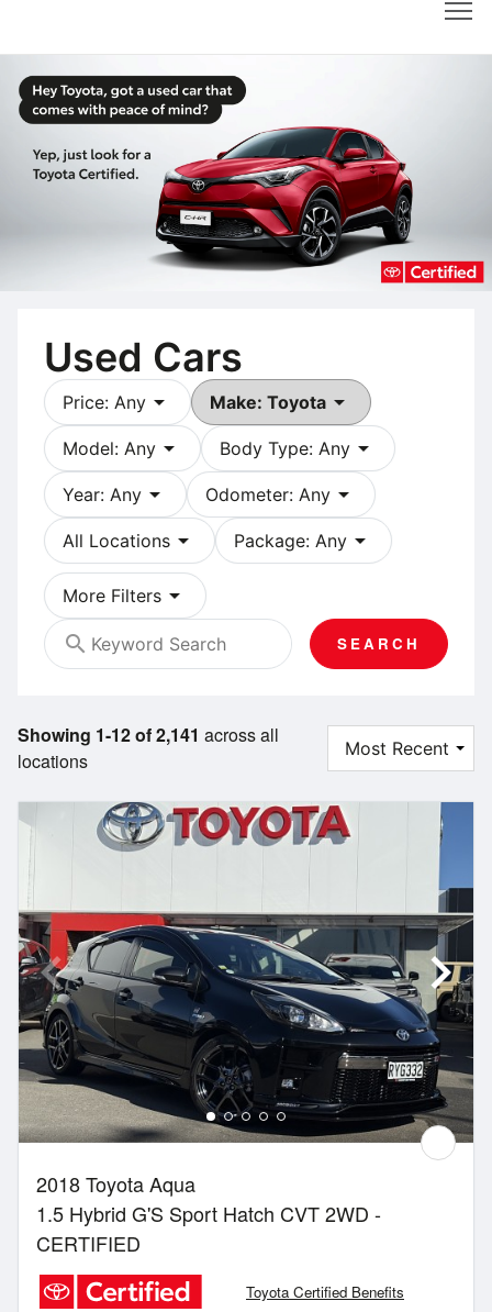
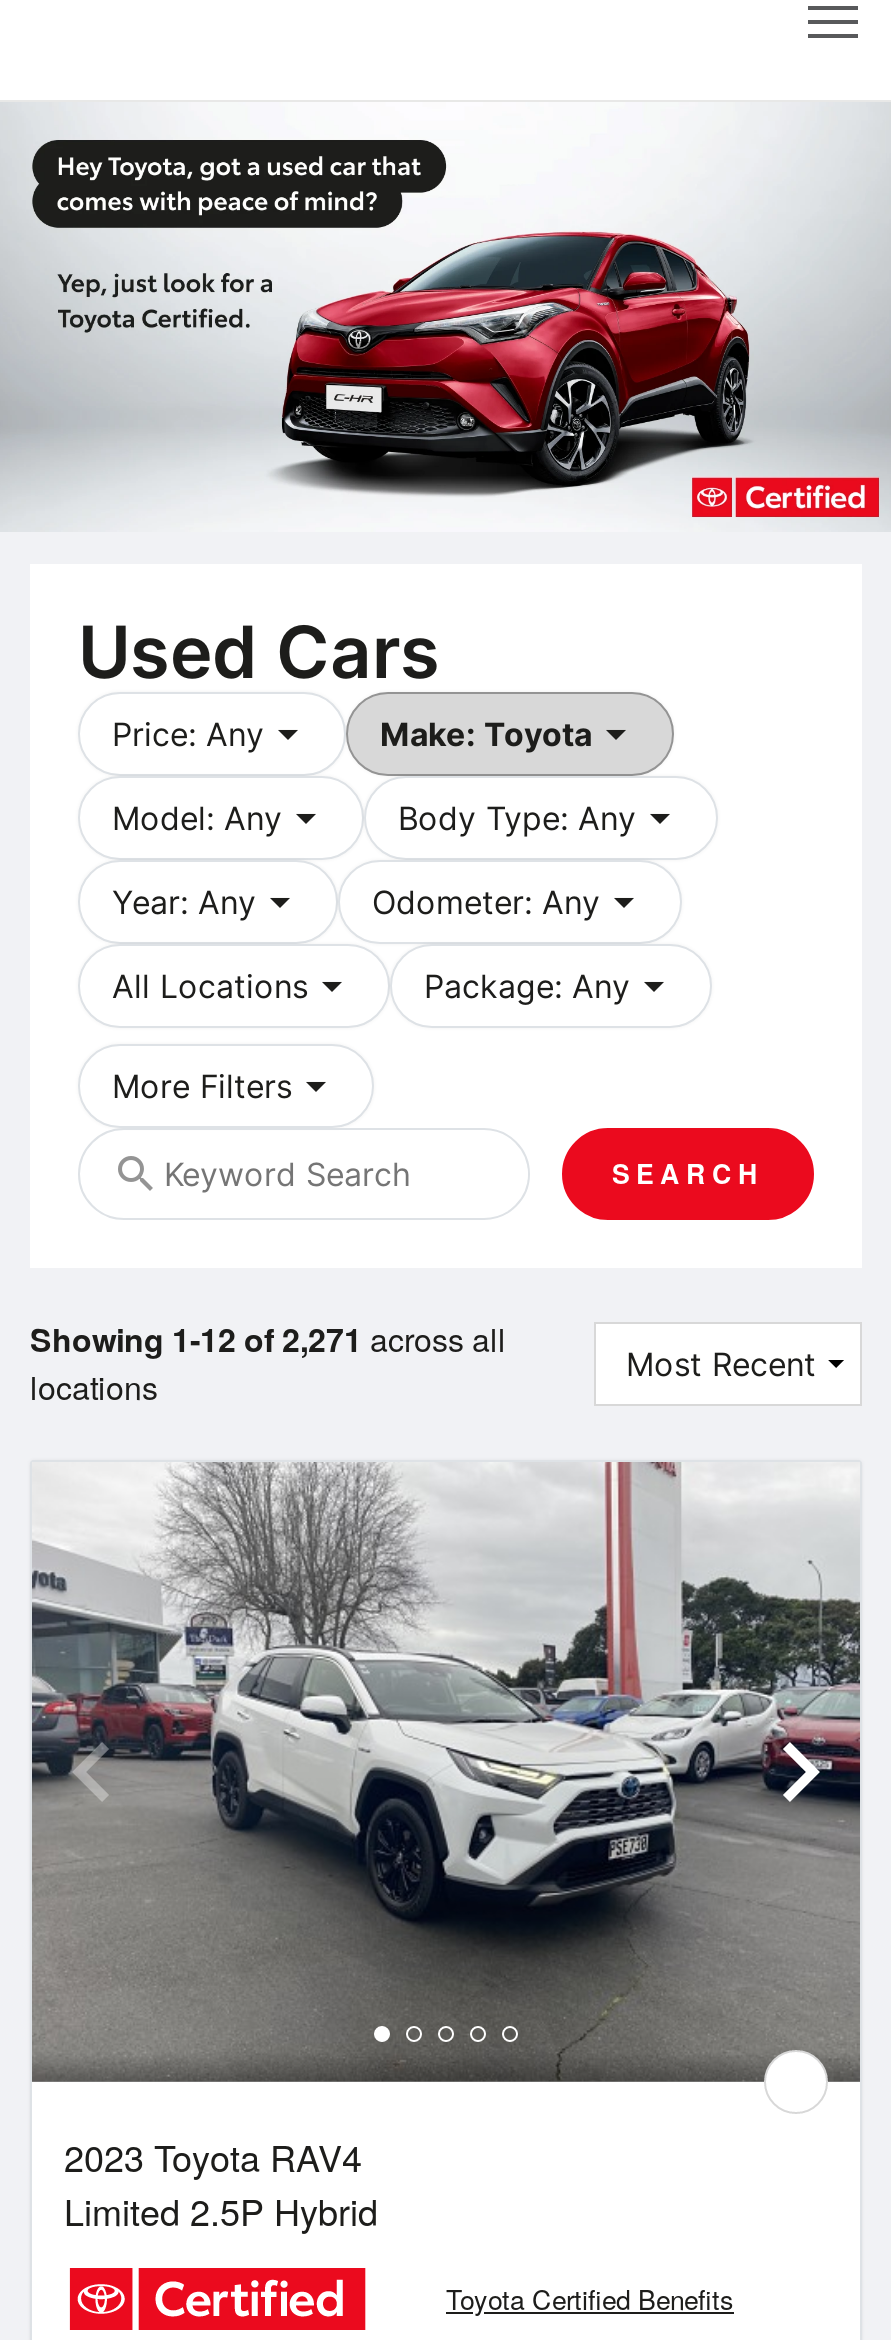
- Showing 1-12 of 2,141 across all
+ Showing 1-12 of 2,271 across all

- [image]
- 2018 Toyota Aqua
- 1.5 Hybrid G'S Sport Hatch CVT 2WD -
- CERTIFIED
+ [image]
+ 2023 Toyota RAV4
+ Limited 2.5P Hybrid
